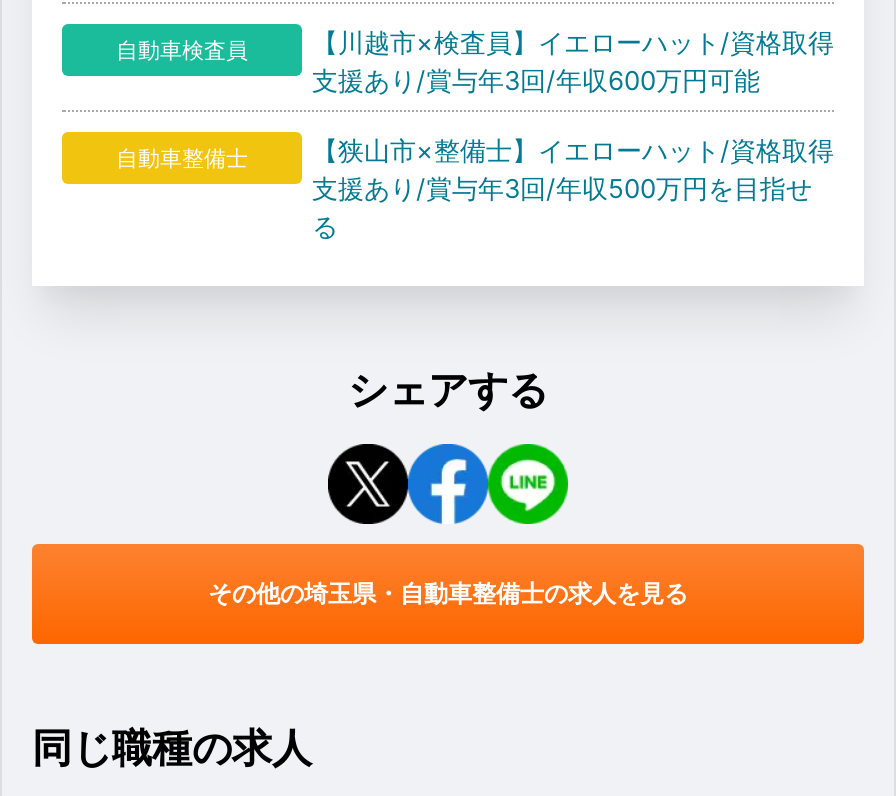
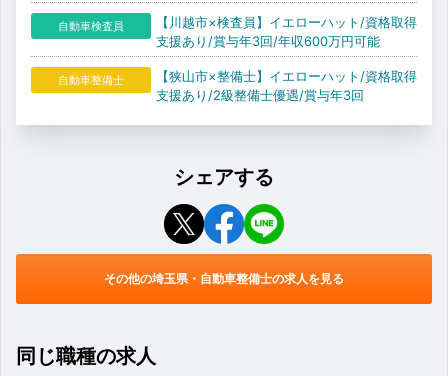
- 支援あり/賞与年3回/年収500万円を目指せ
- る
+ 支援あり/2級整備士優遇/賞与年3回
